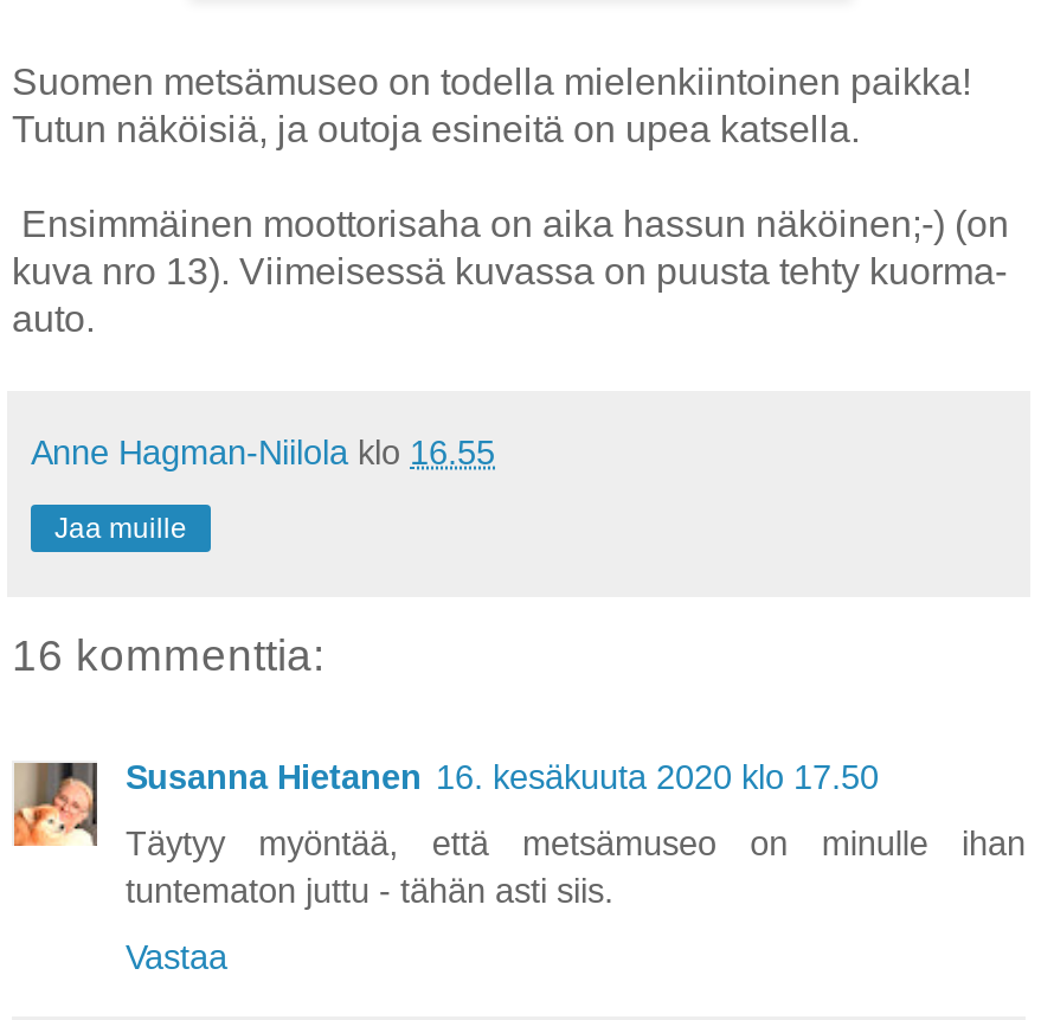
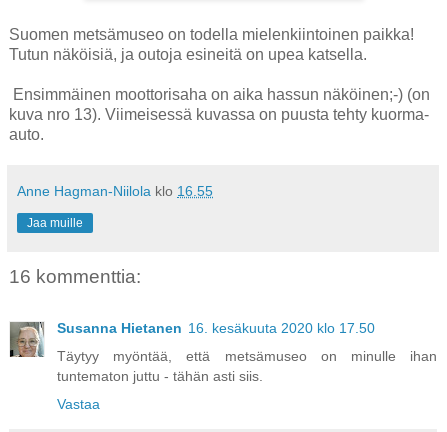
- [image]
+ [image]
